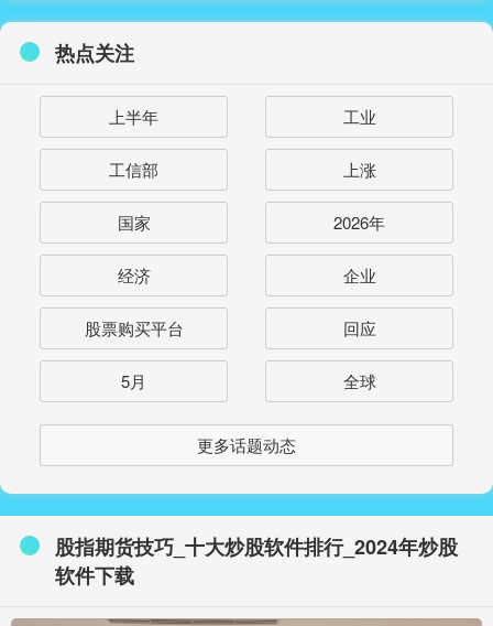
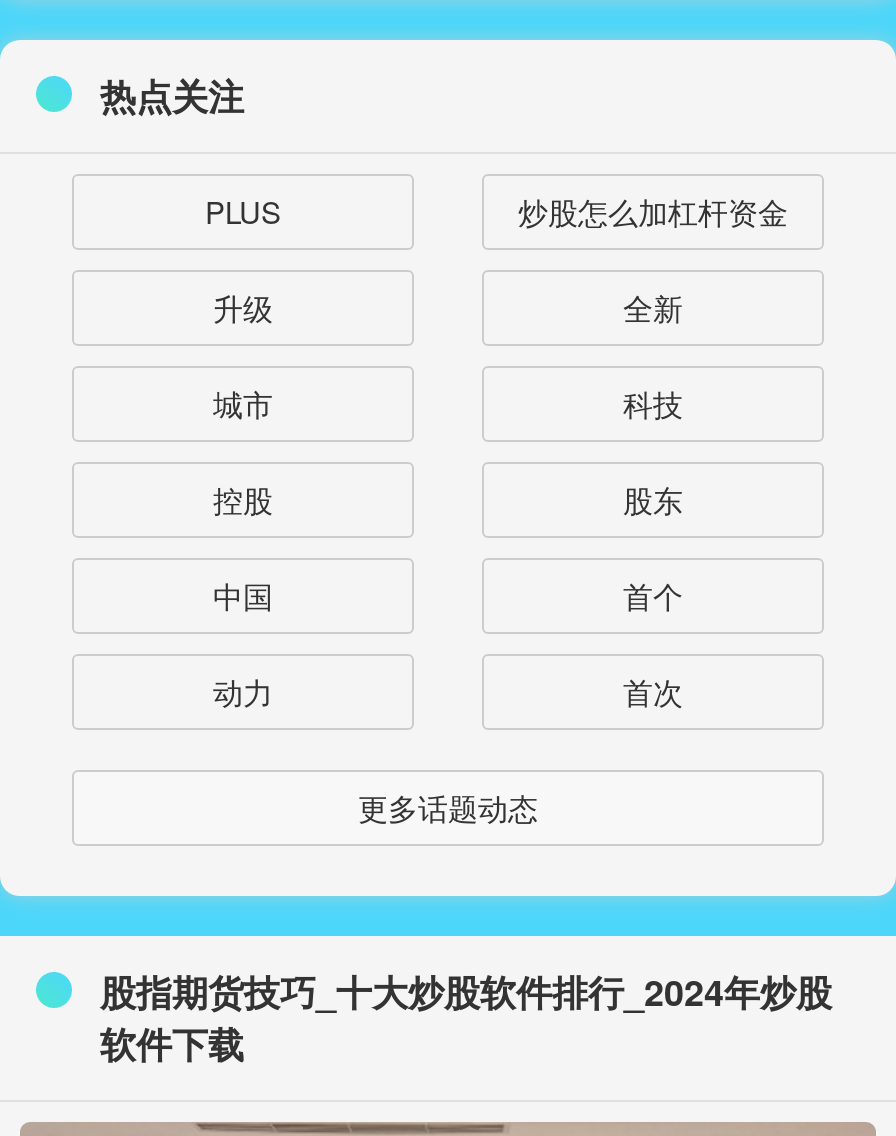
- 上半年
- 工业
+ PLUS
+ 炒股怎么加杠杆资金

- 工信部
- 上涨
+ 升级
+ 全新

- 国家
- 2026年
+ 城市
+ 科技

- 经济
- 企业
+ 控股
+ 股东

- 股票购买平台
- 回应
+ 中国
+ 首个

- 5月
- 全球
+ 动力
+ 首次
